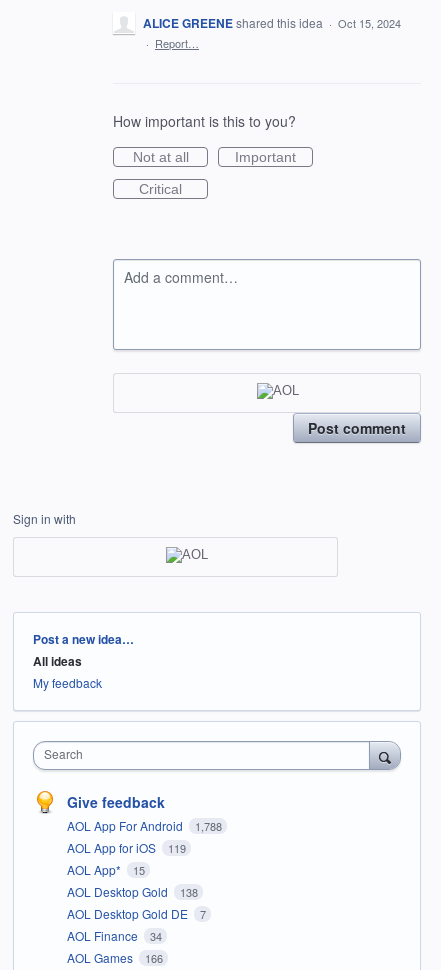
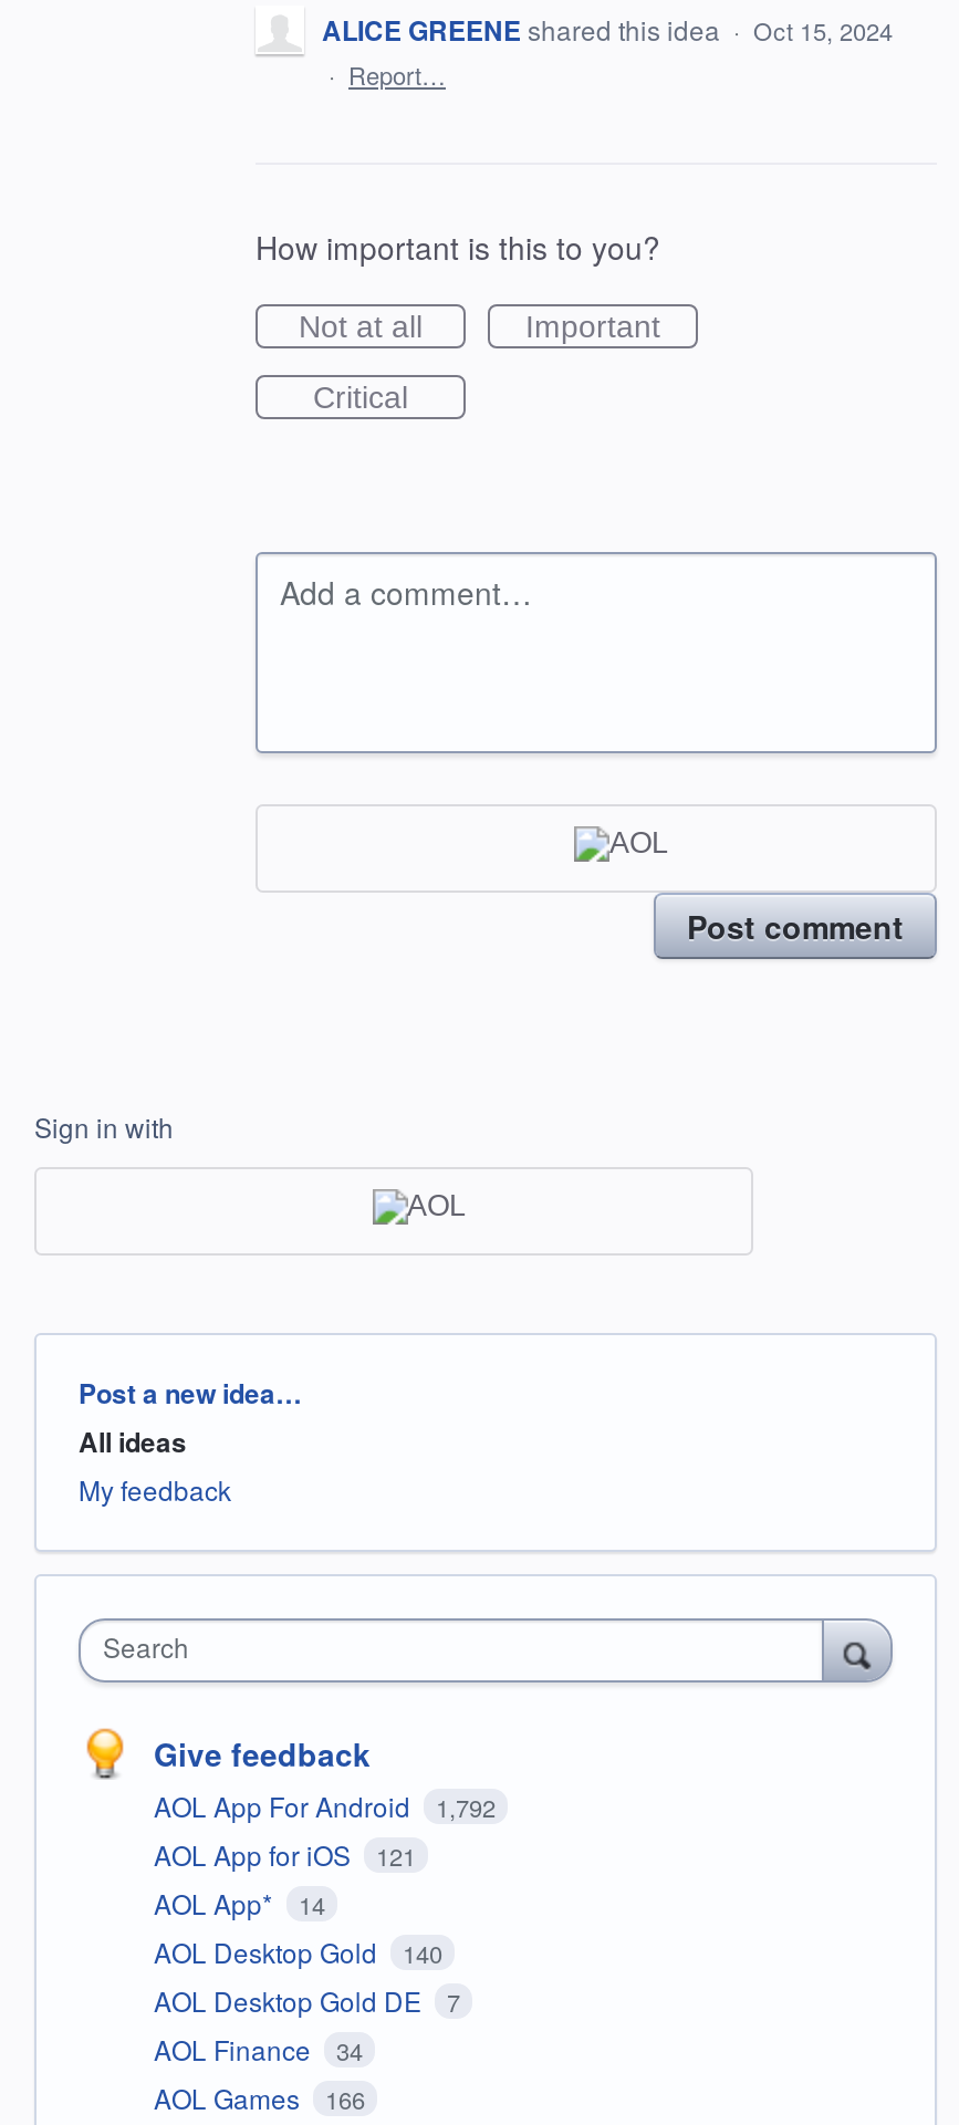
- AOL App For Android 1,788
+ AOL App For Android 1,792

- AOL App for iOS 119
+ AOL App for iOS 121

- AOL App* 15
+ AOL App* 14

- AOL Desktop Gold 138
+ AOL Desktop Gold 140
